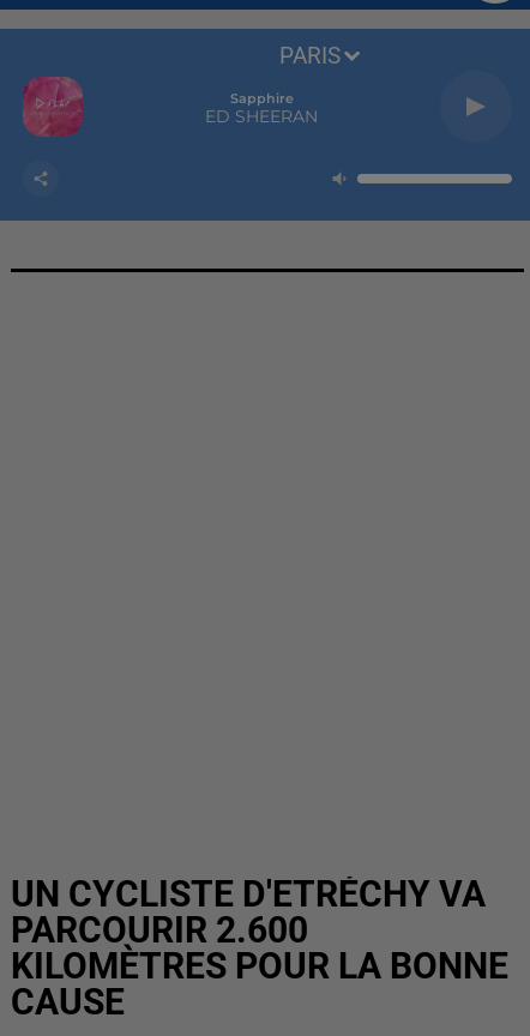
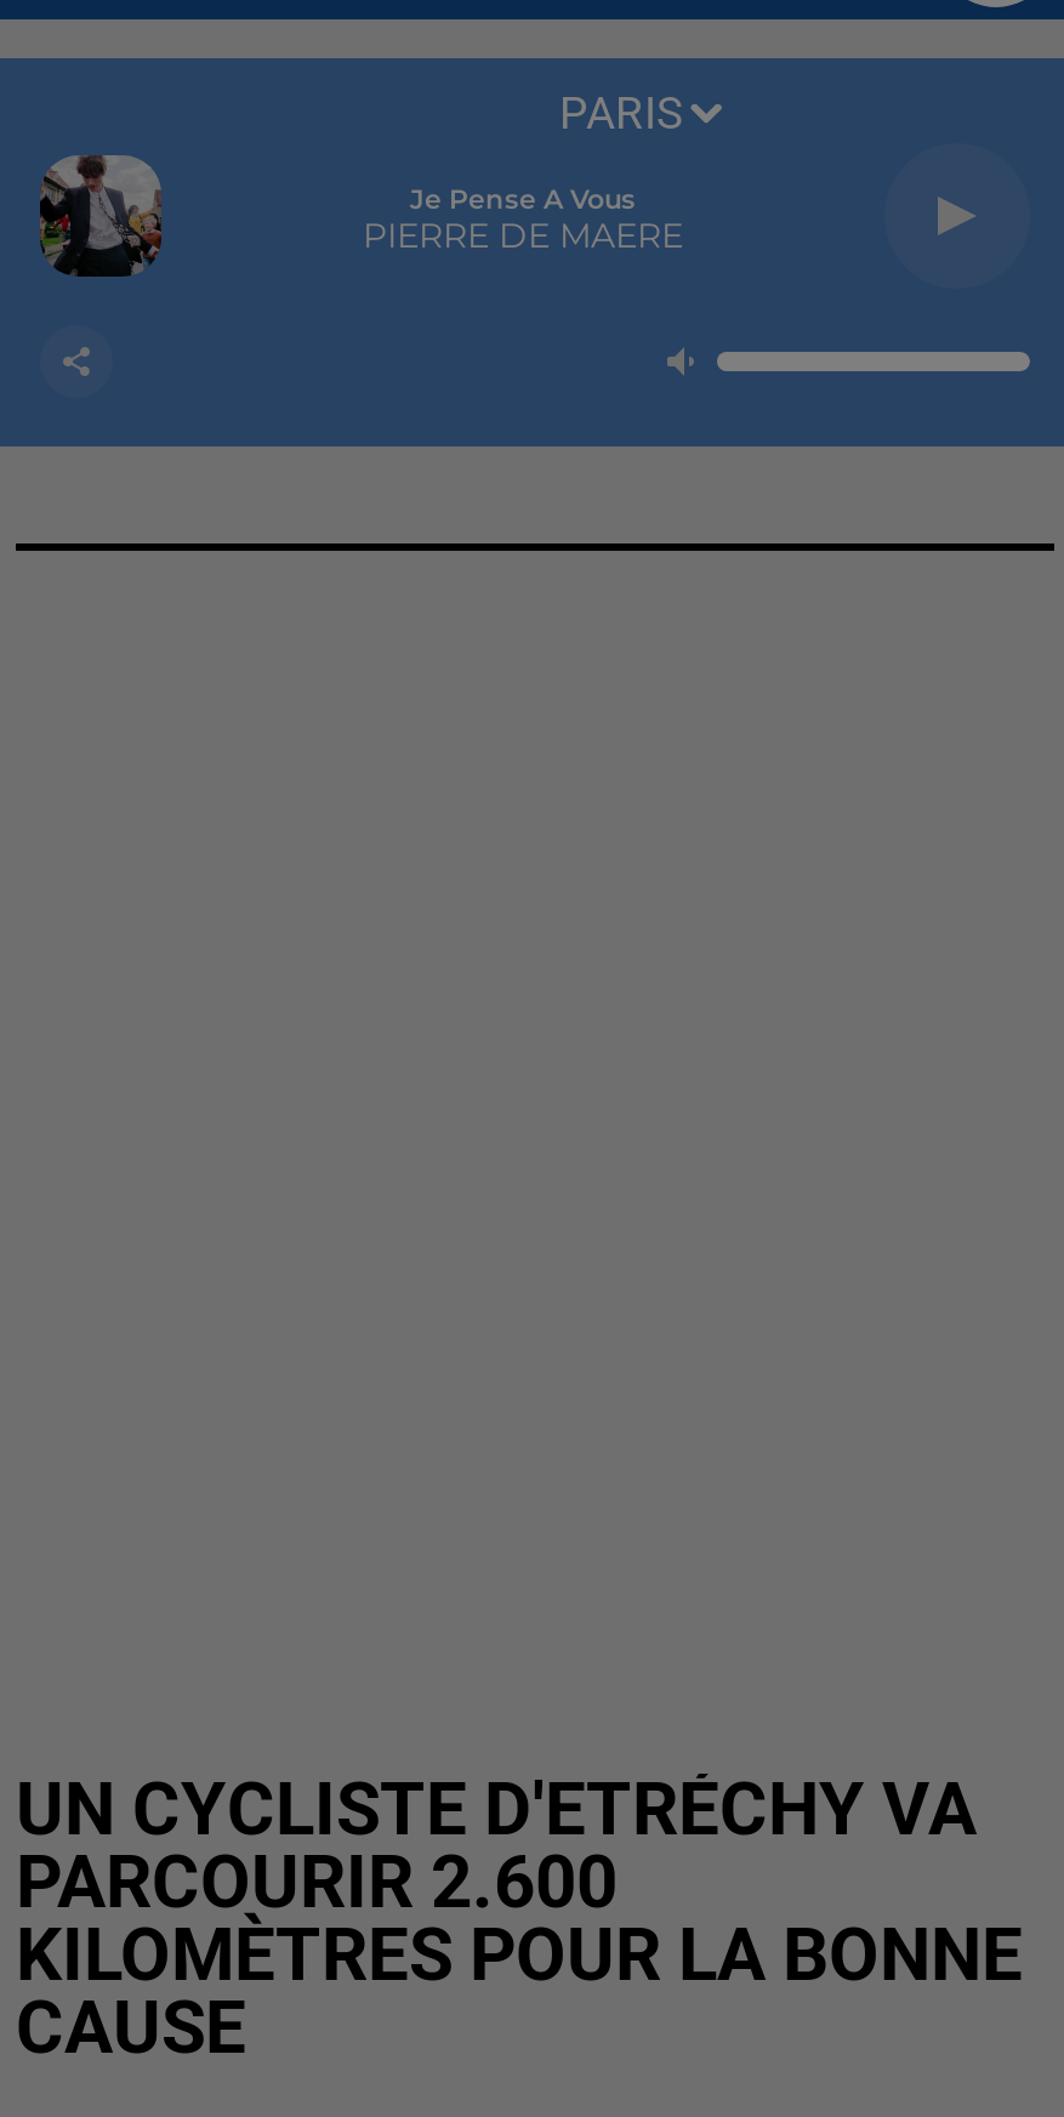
- [image]
+ [image]

- Sapphire
- ED SHEERAN
+ Je Pense A Vous
+ PIERRE DE MAERE
